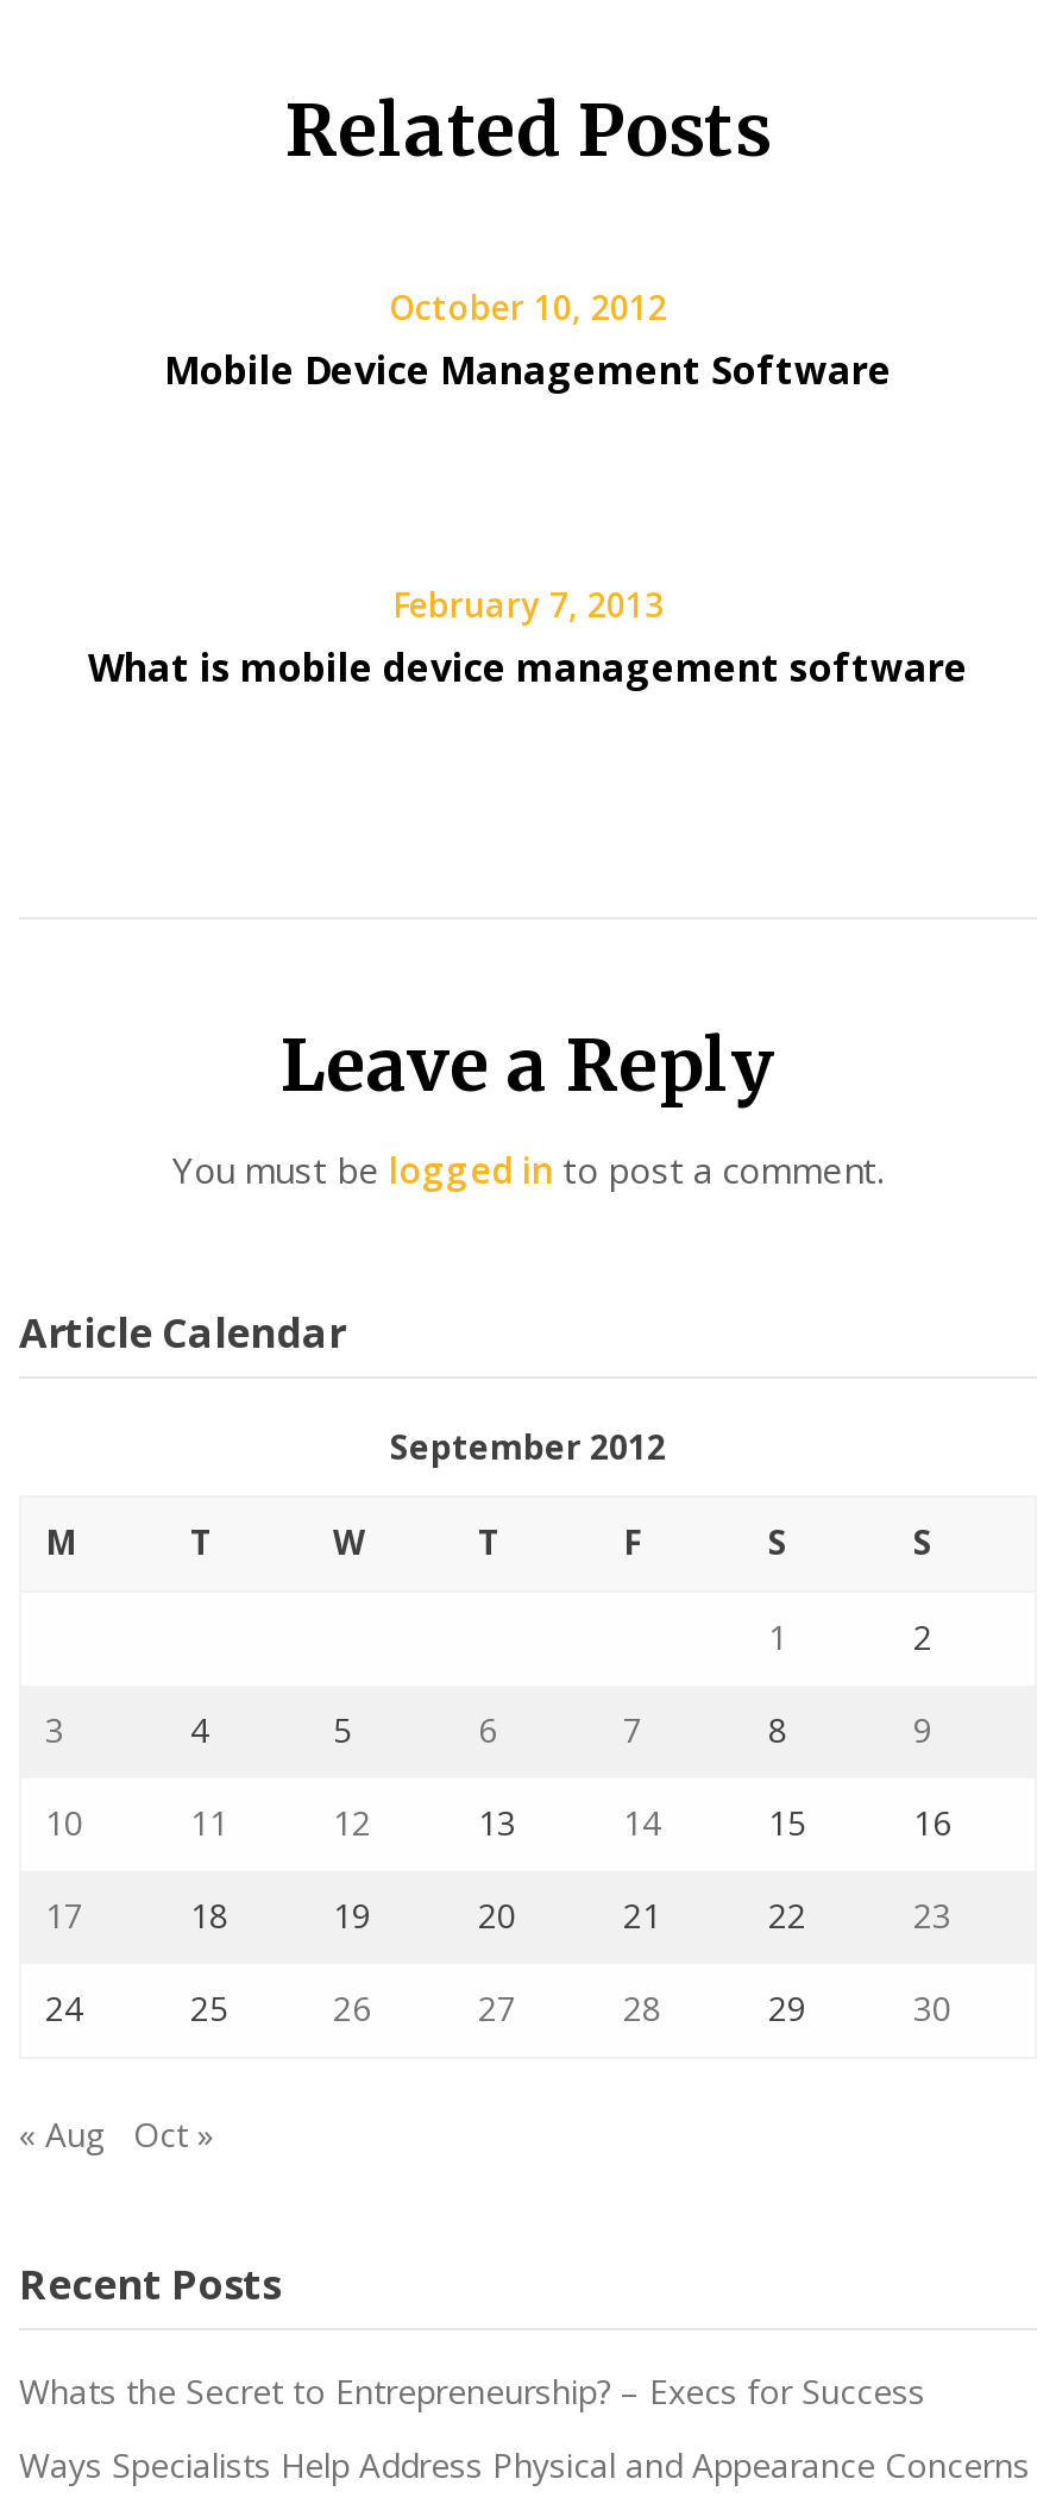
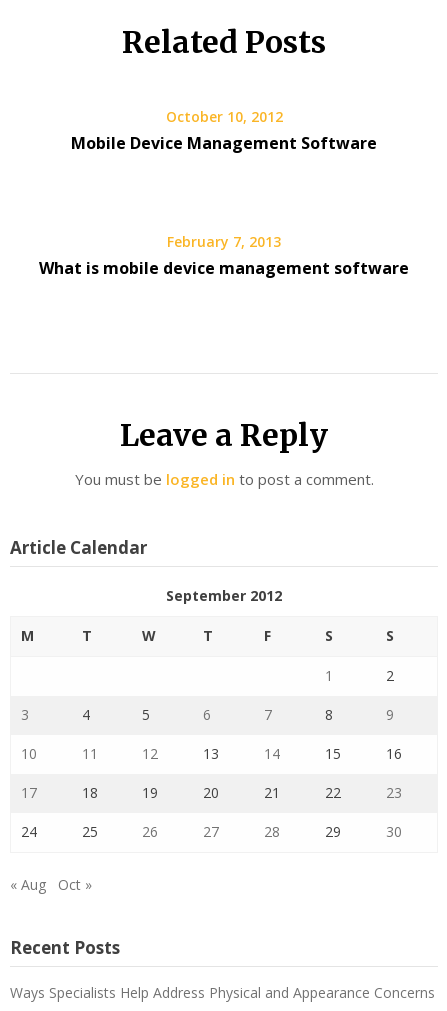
- Whats the Secret to Entrepreneurship? – Execs for Success
